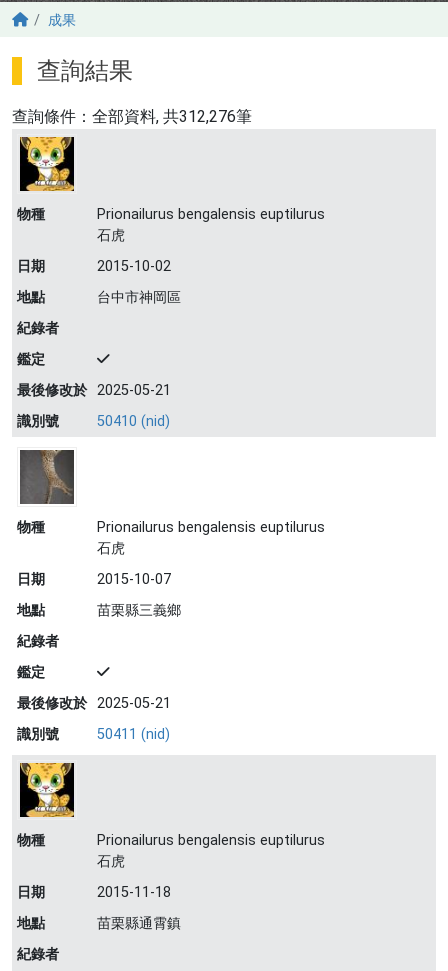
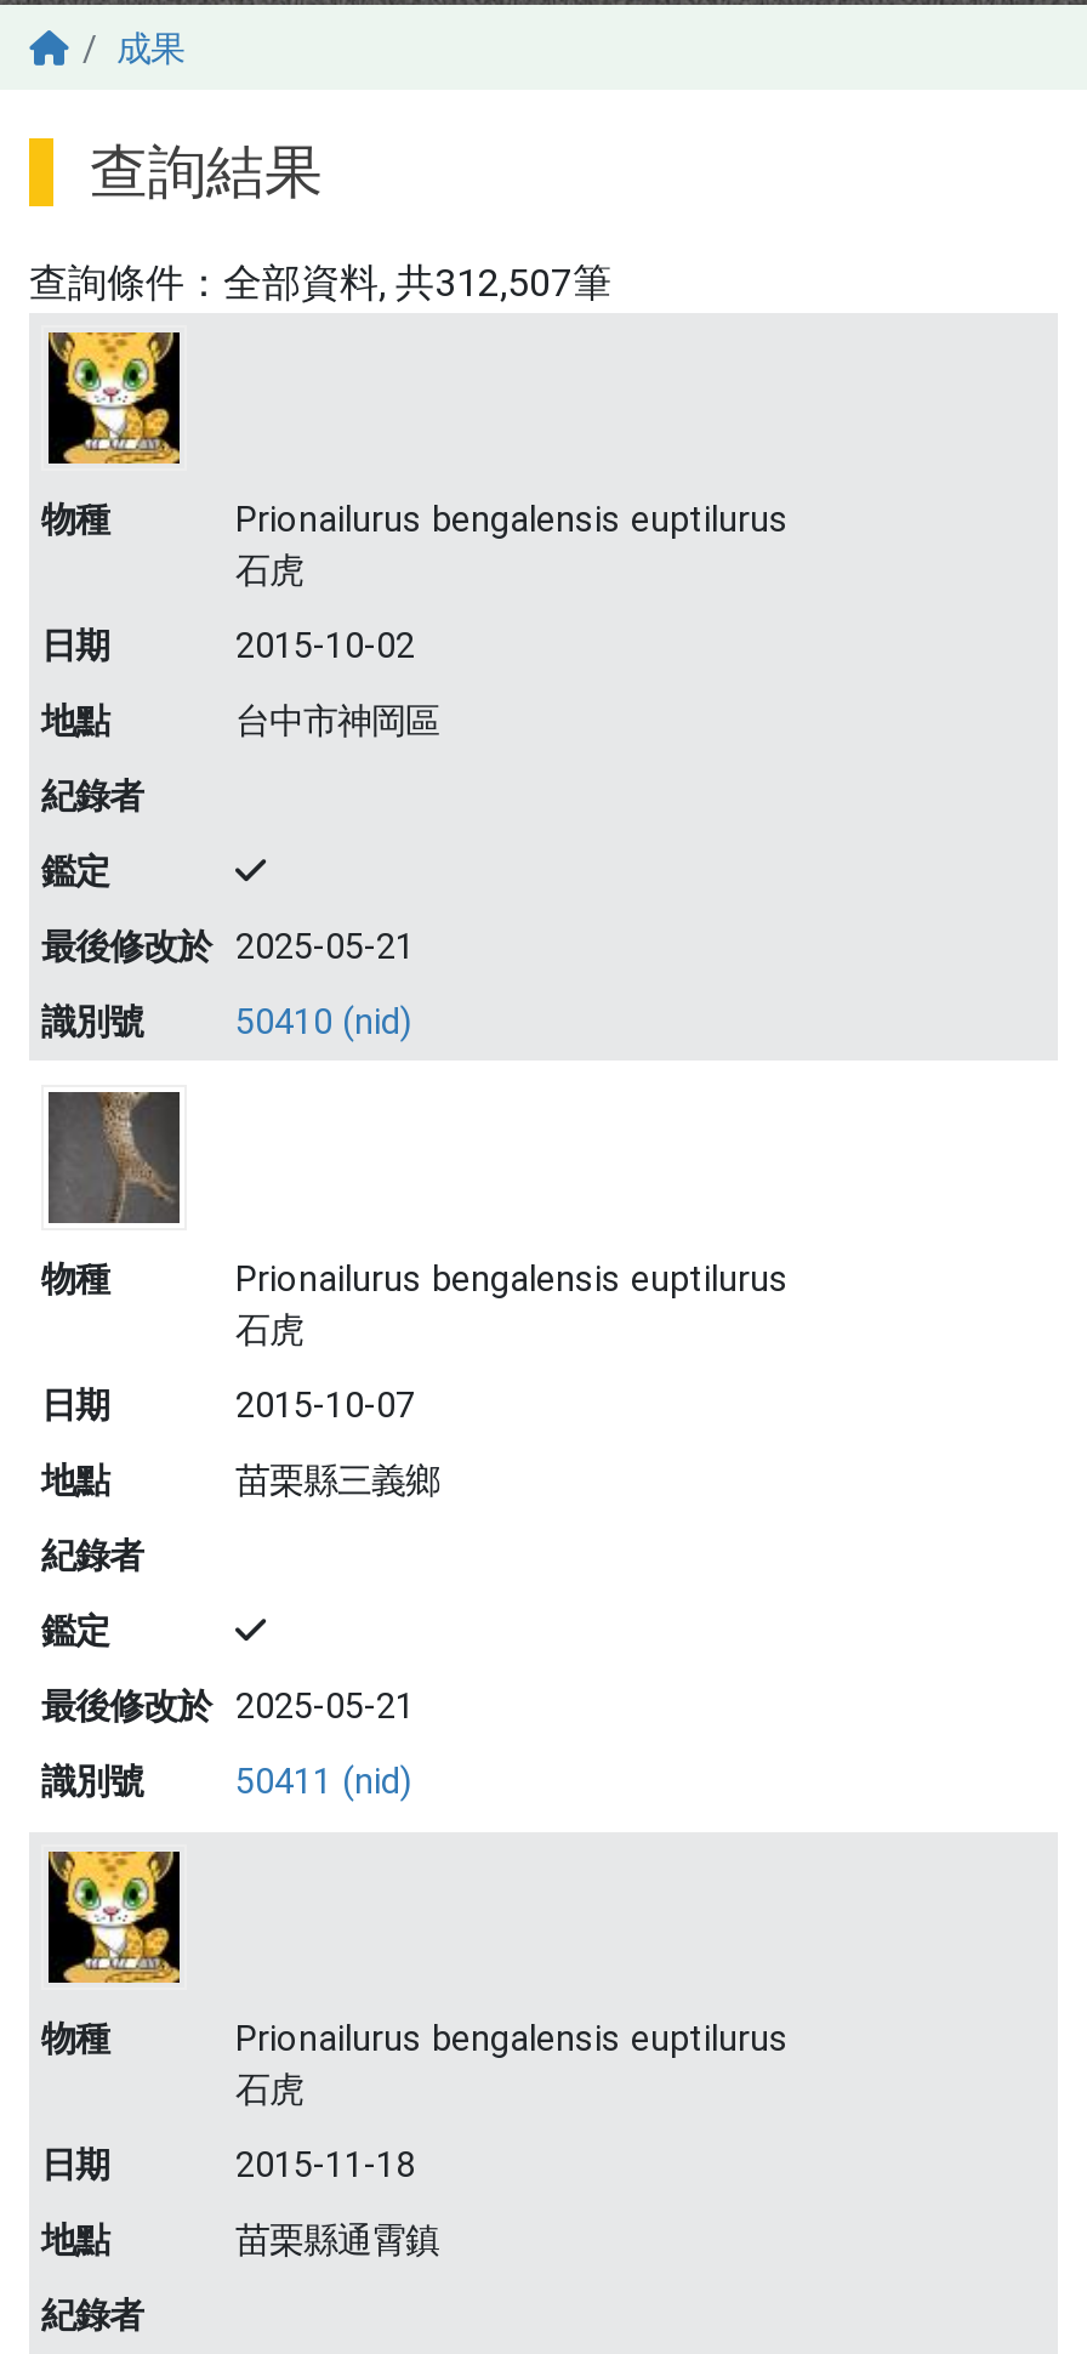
- 查詢條件：全部資料, 共312,276筆
+ 查詢條件：全部資料, 共312,507筆
